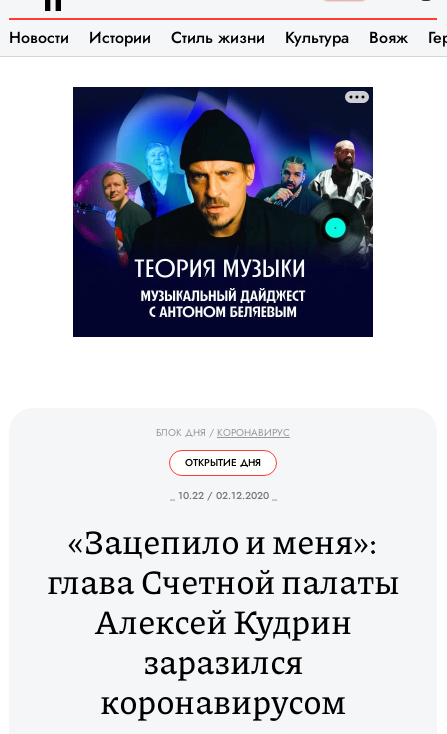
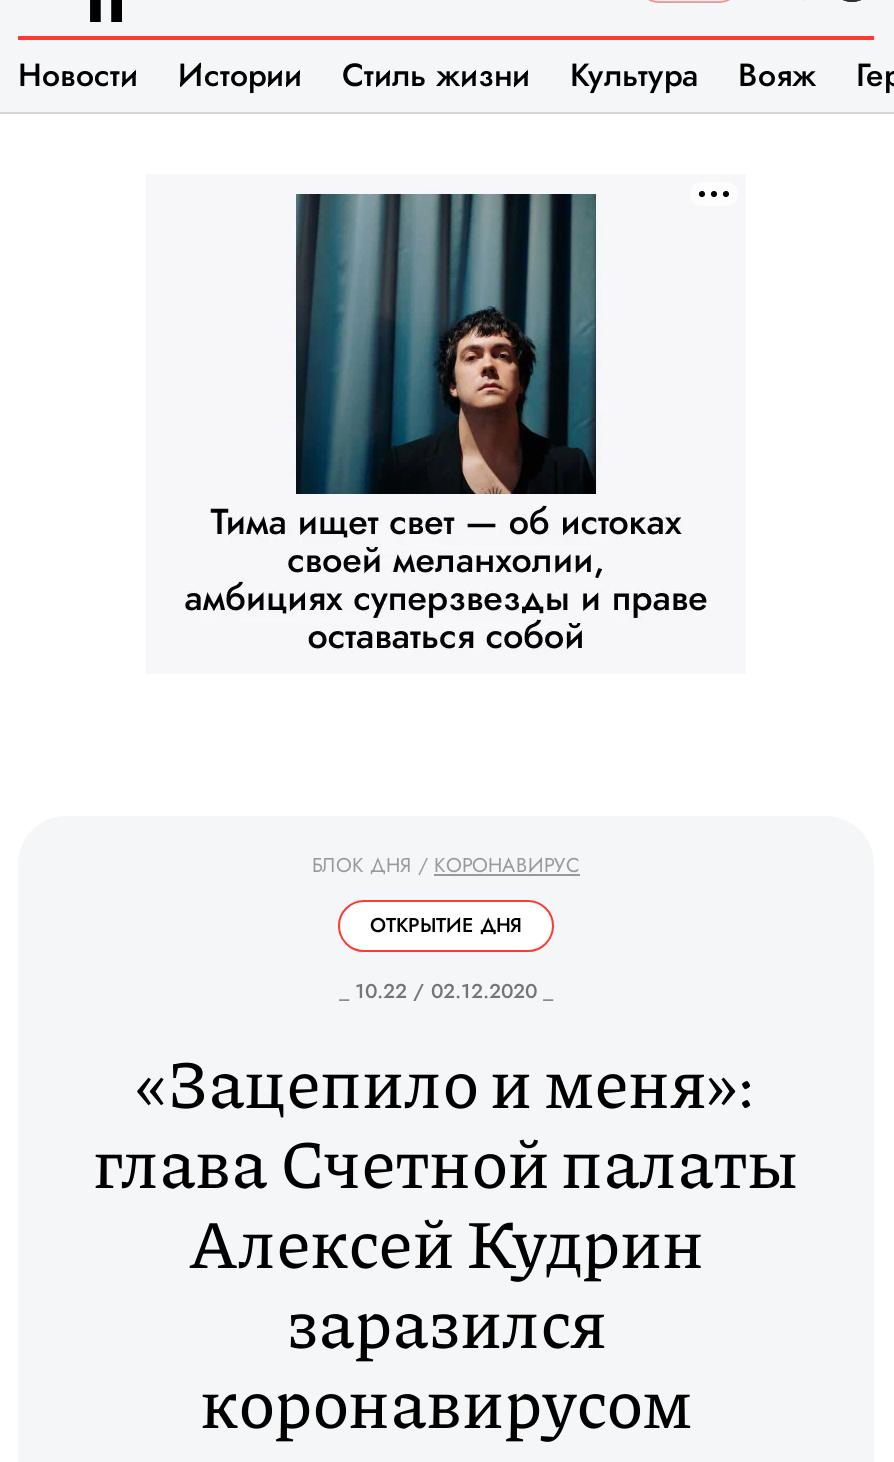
- [image]
+ [image]
